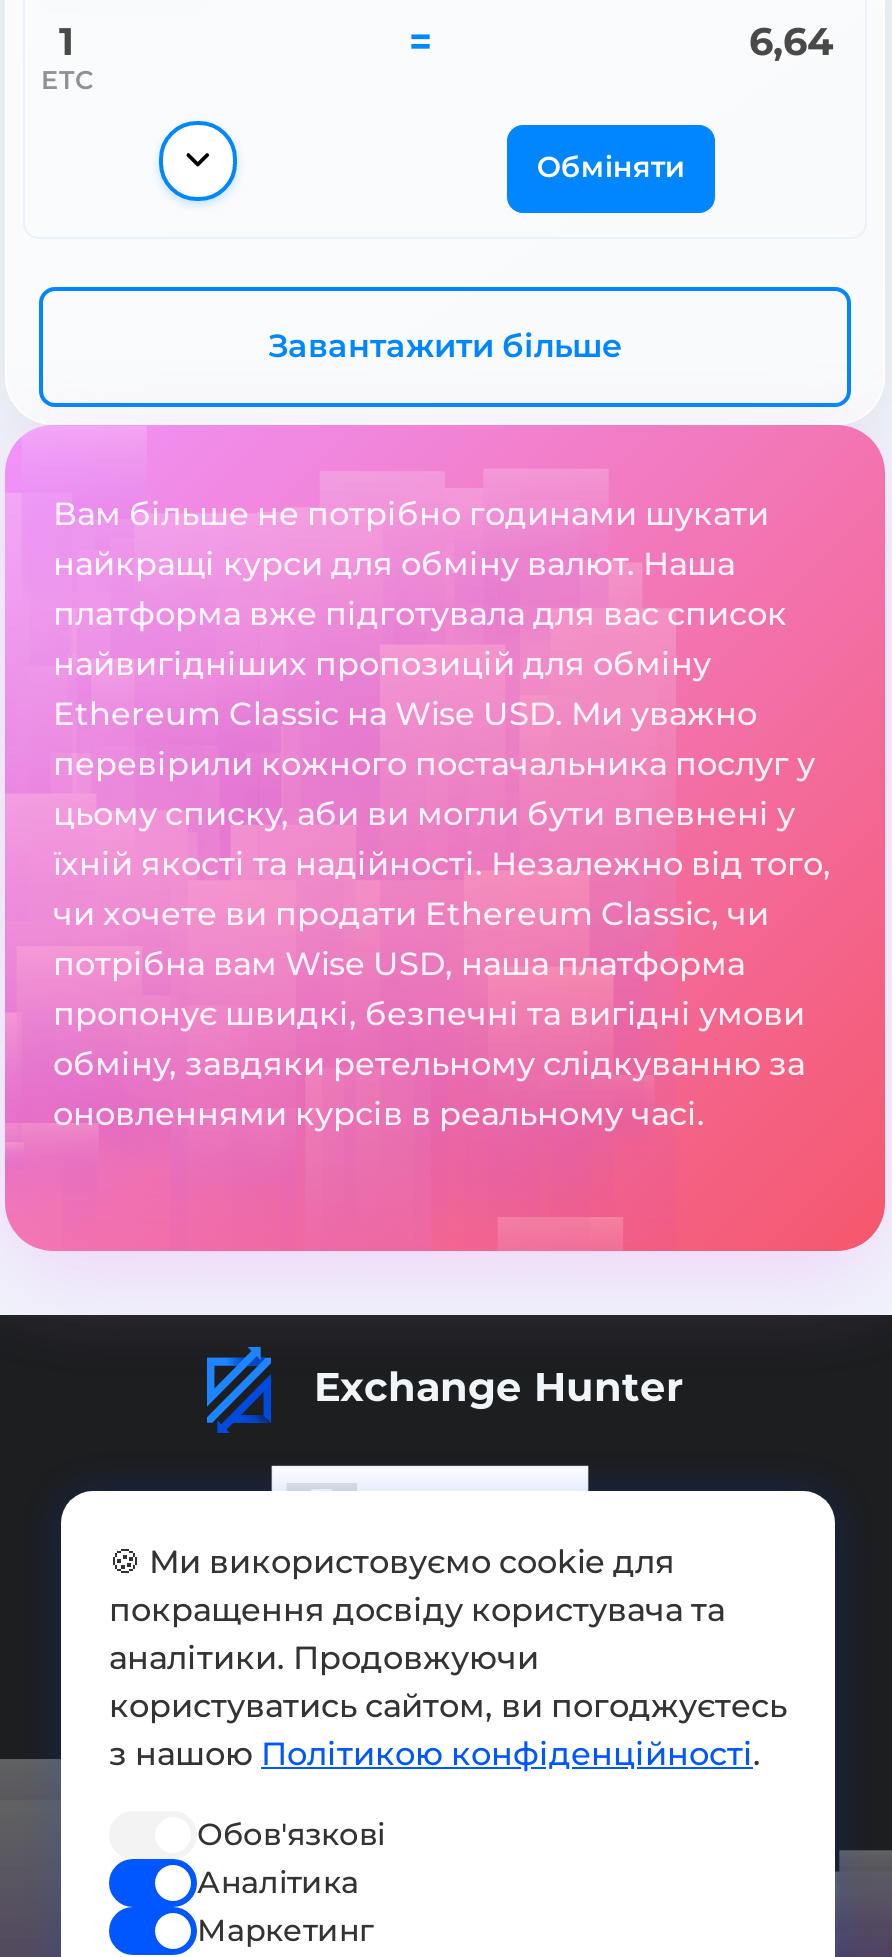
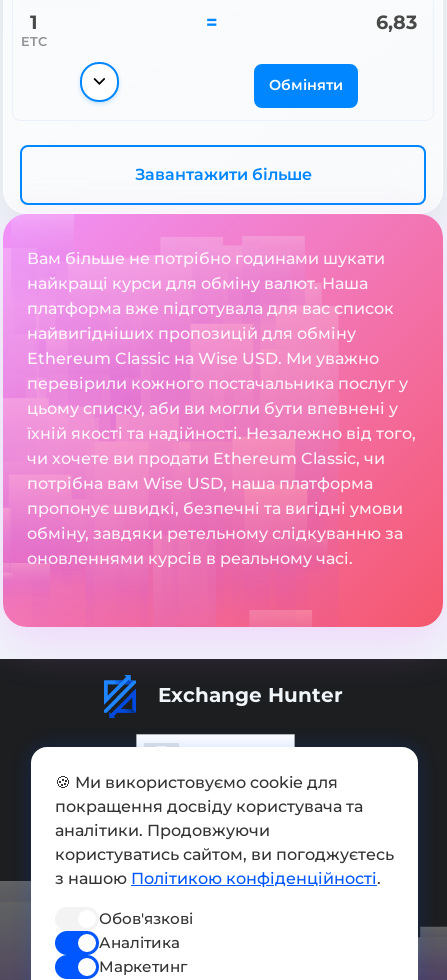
- 6,64
+ 6,83
